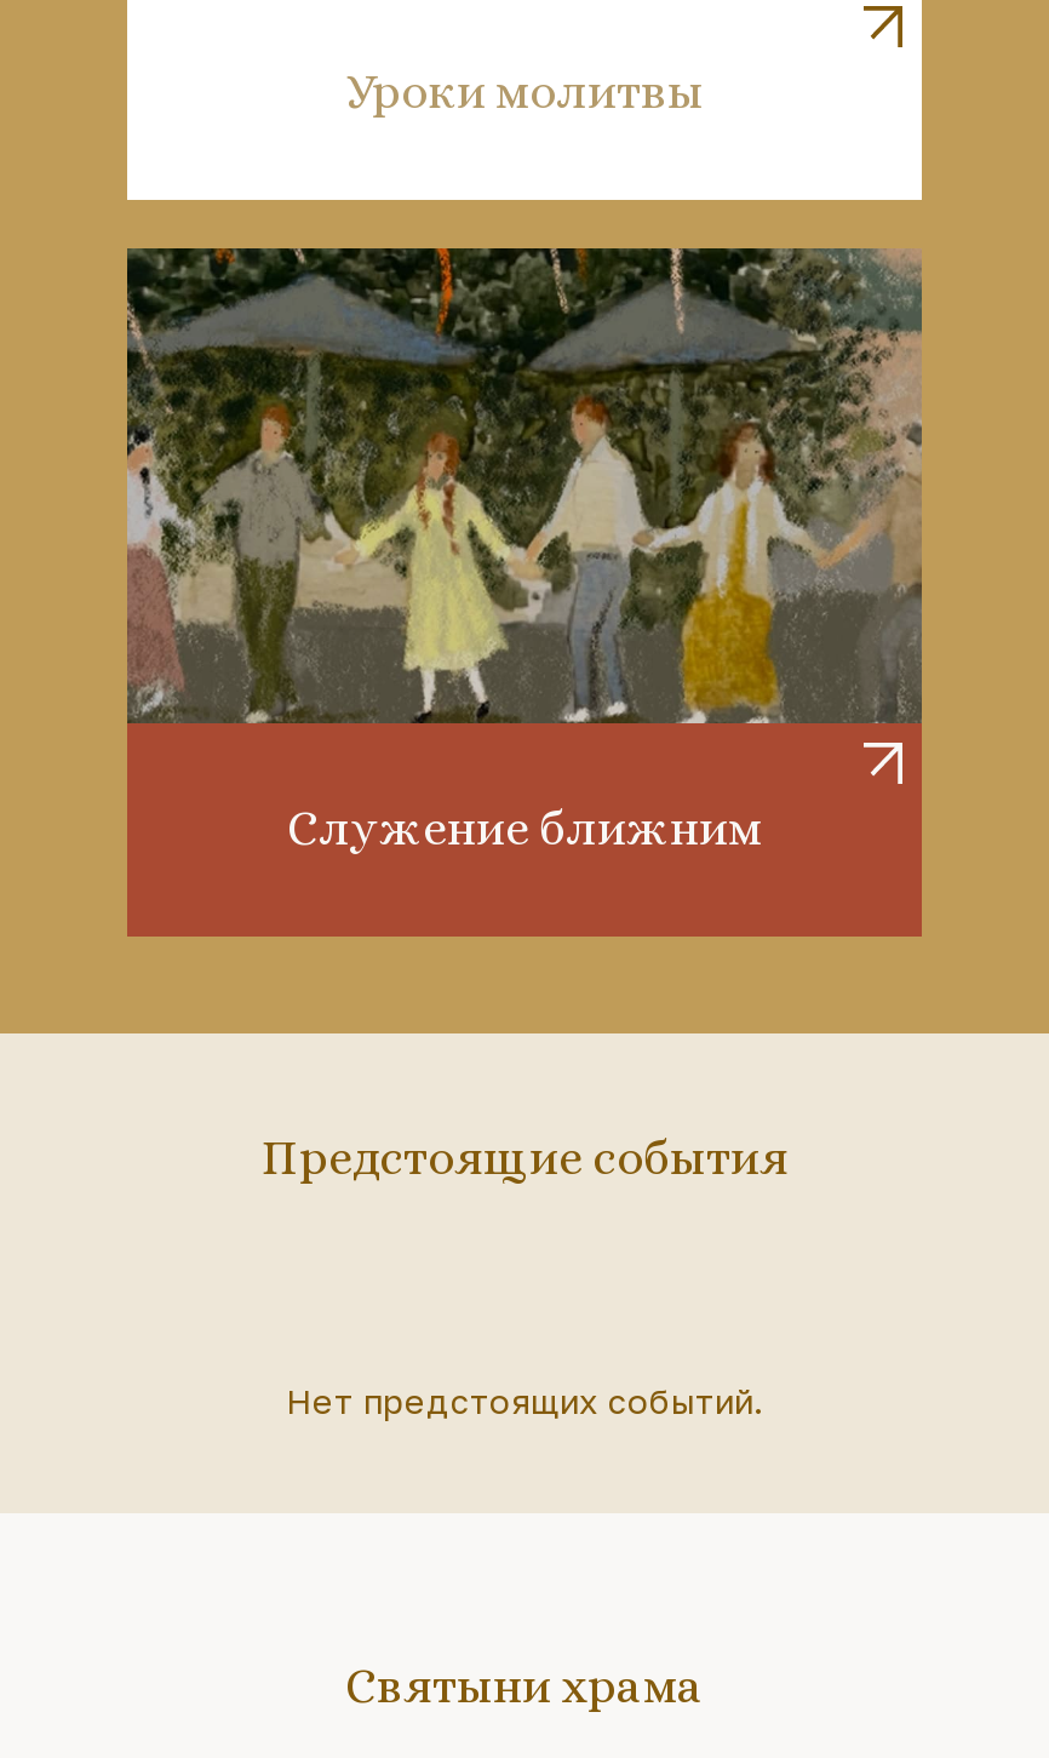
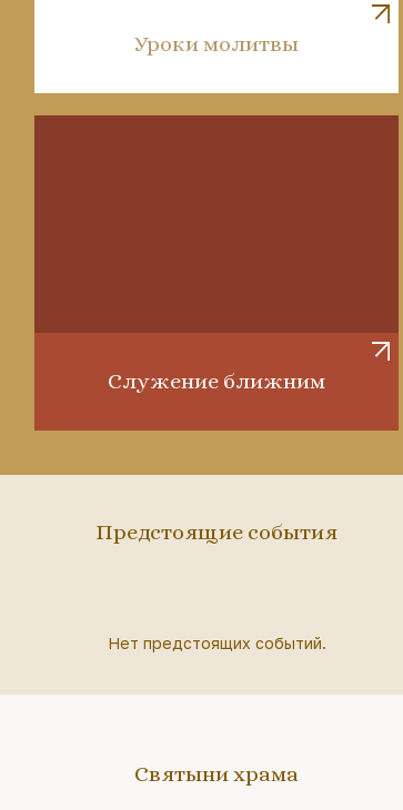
- [image]
